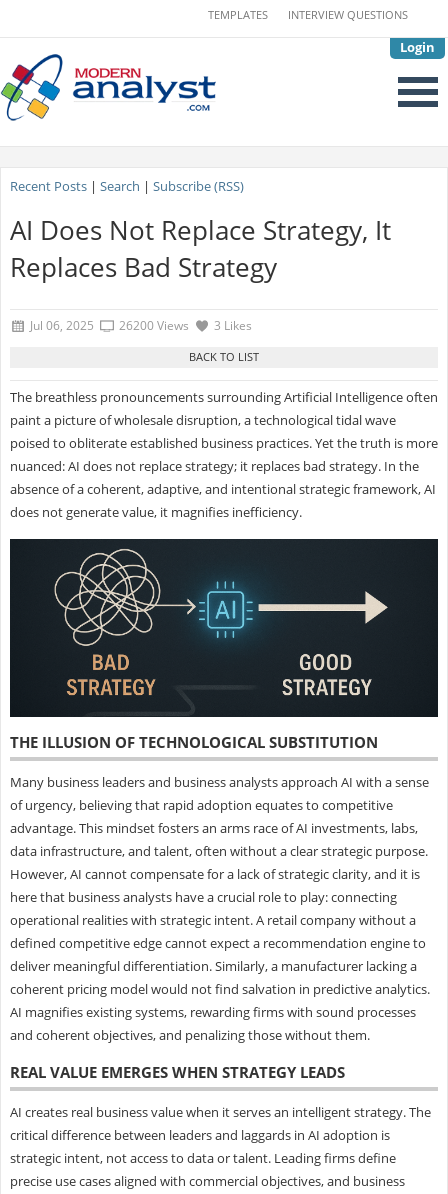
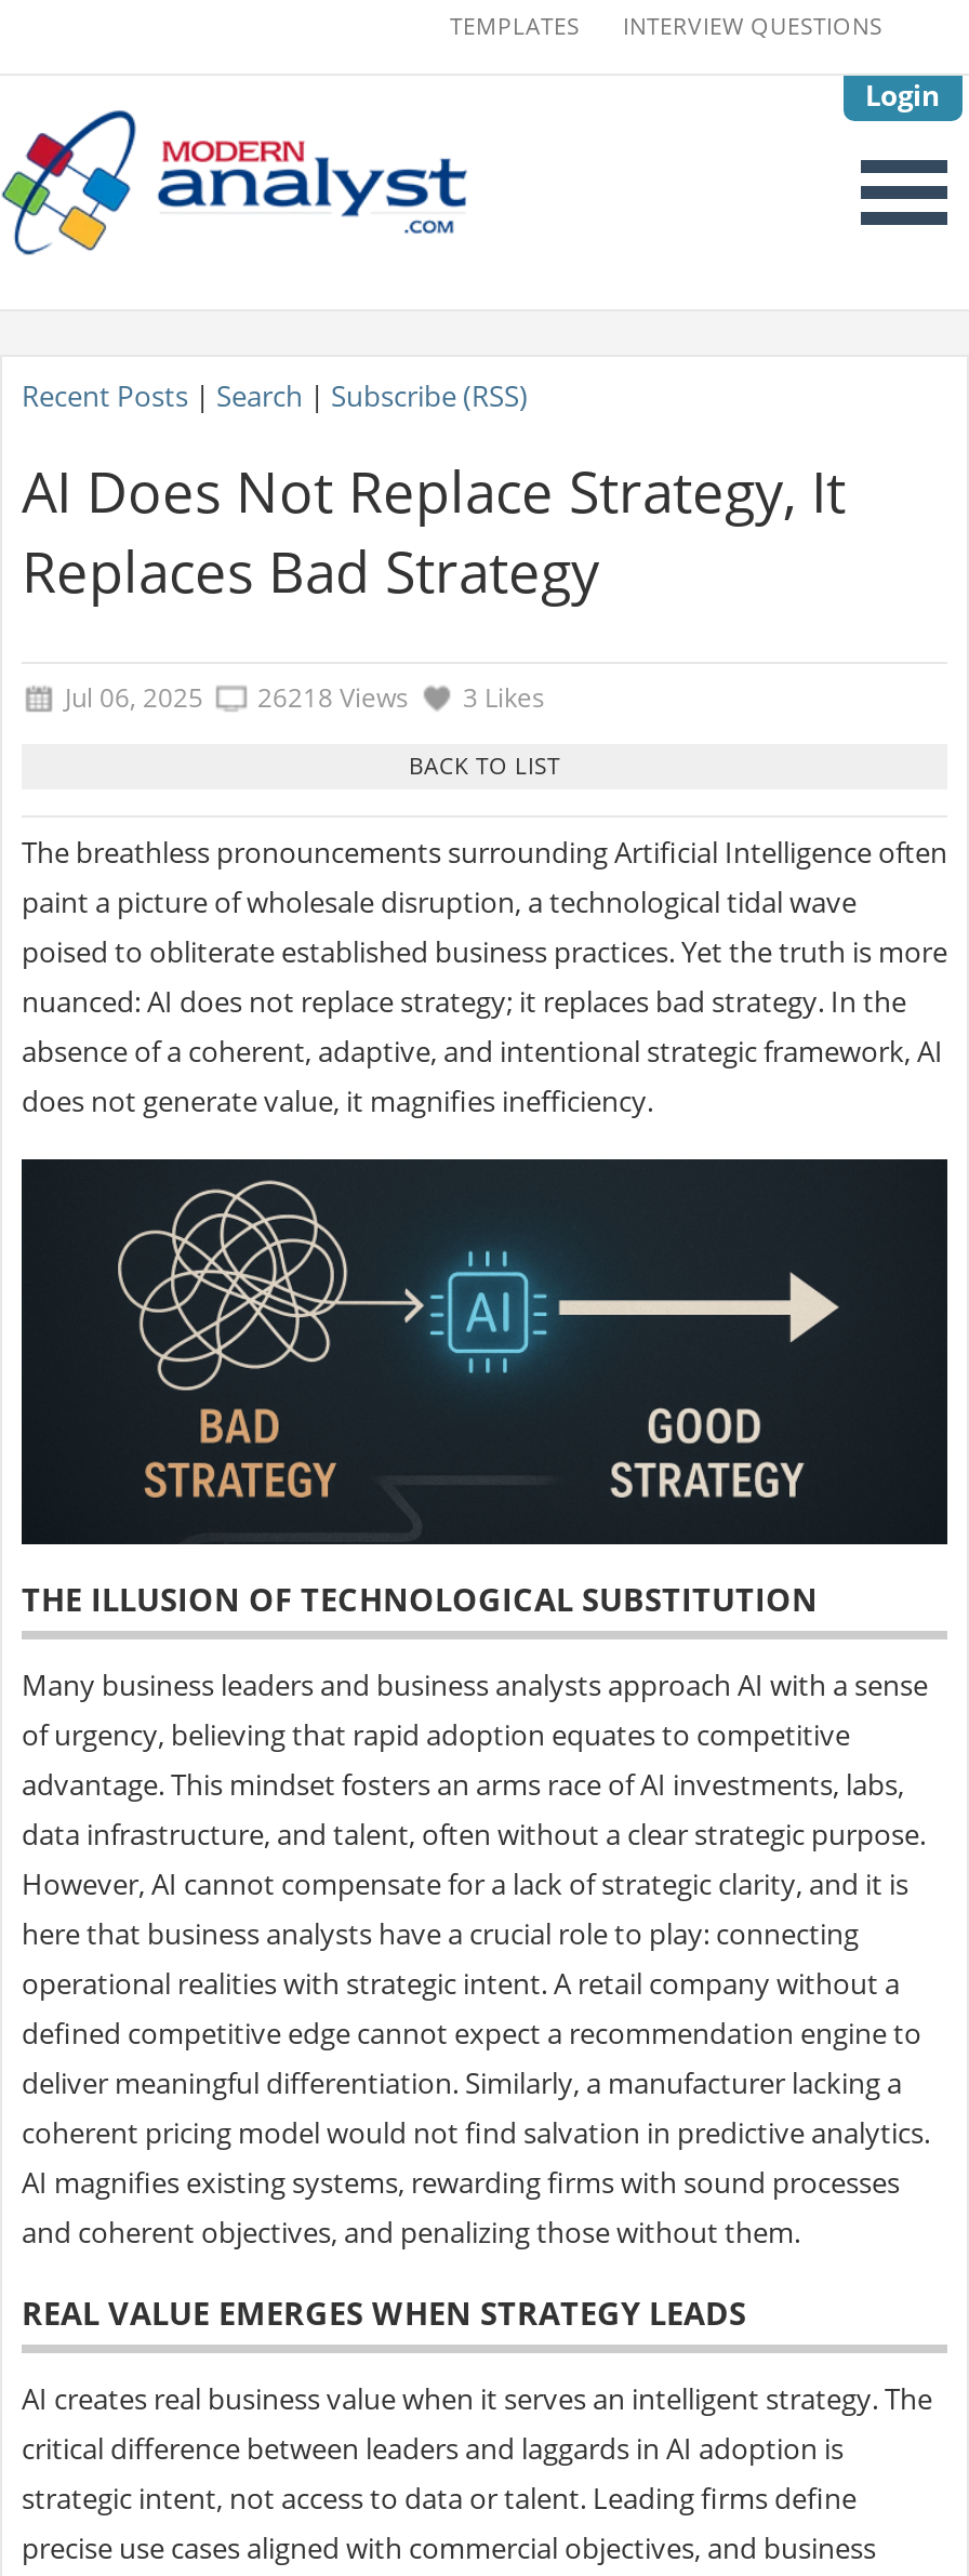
- Jul 06, 2025 26200 Views 3 Likes
+ Jul 06, 2025 26218 Views 3 Likes
